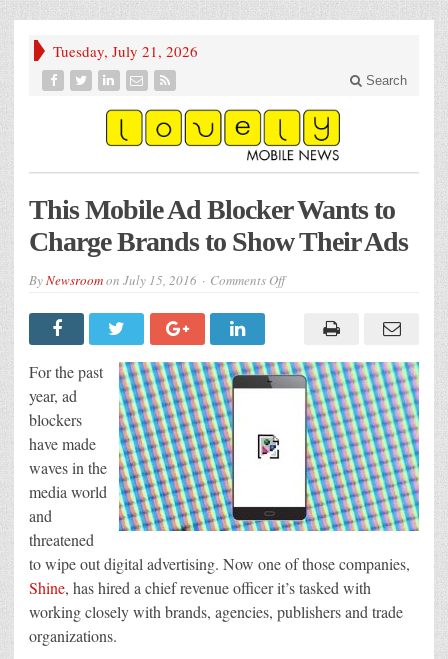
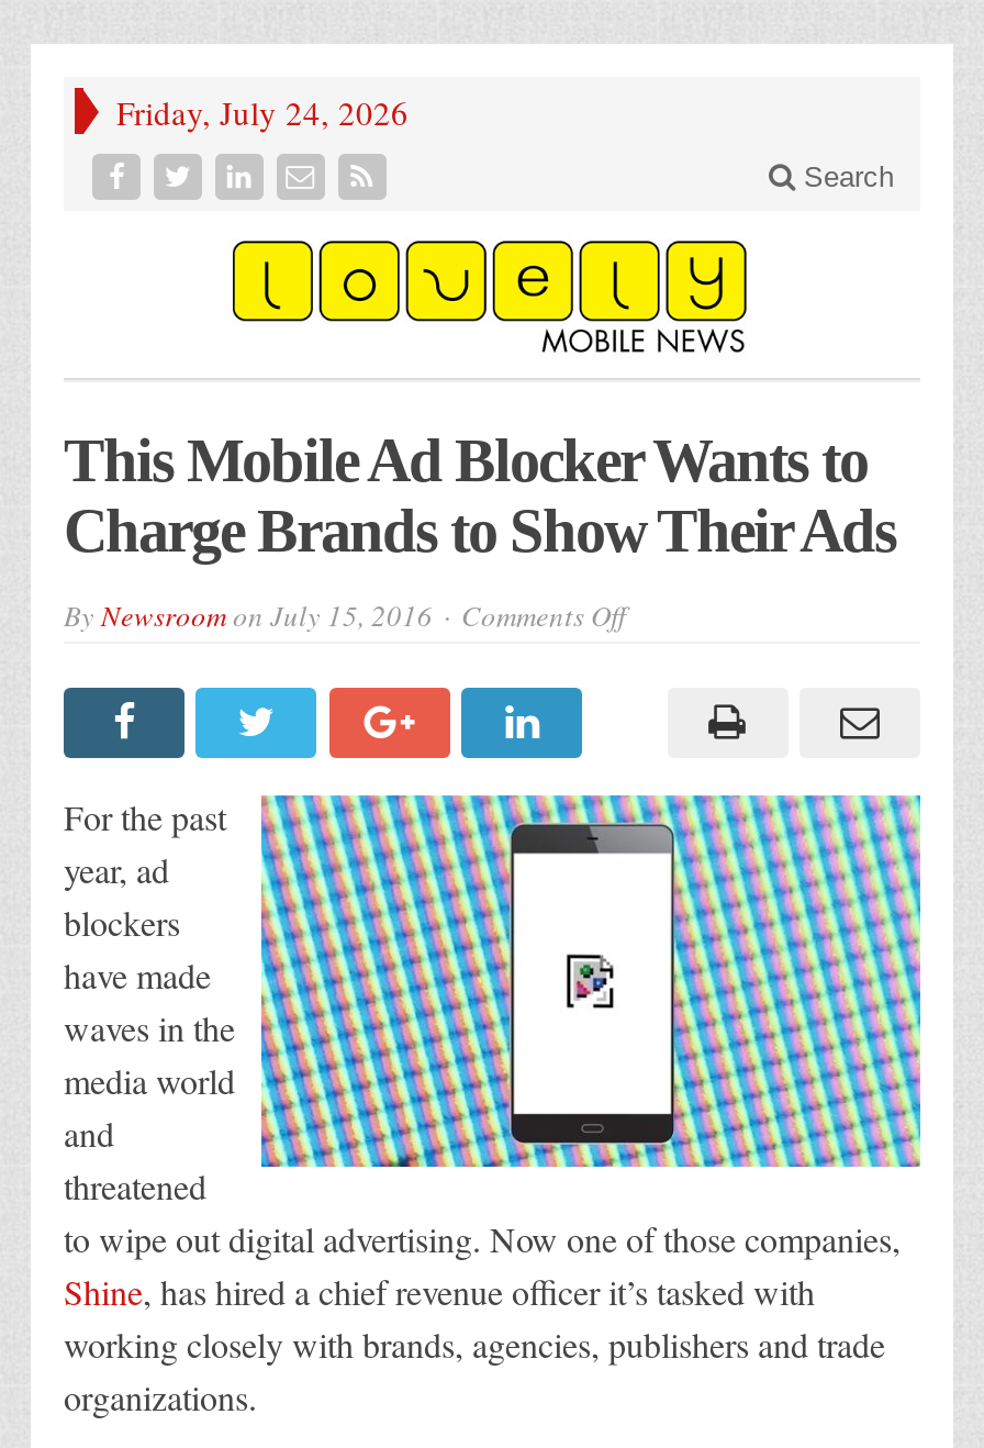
- Tuesday, July 21, 2026
+ Friday, July 24, 2026
